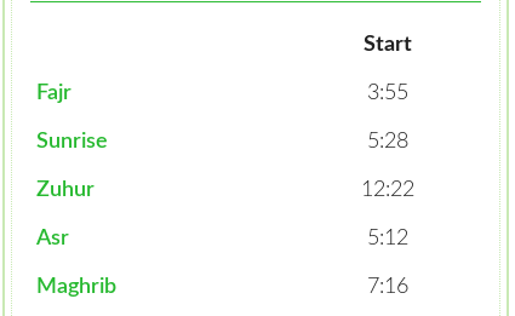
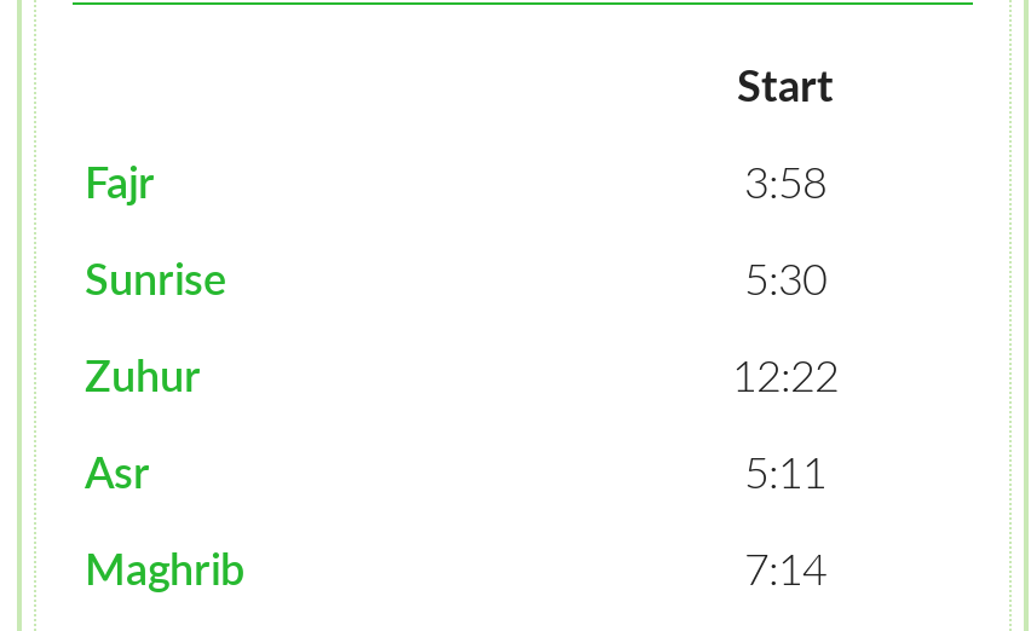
- 3:55
+ 3:58

- 5:28
+ 5:30

- 5:12
+ 5:11

- 7:16
+ 7:14
